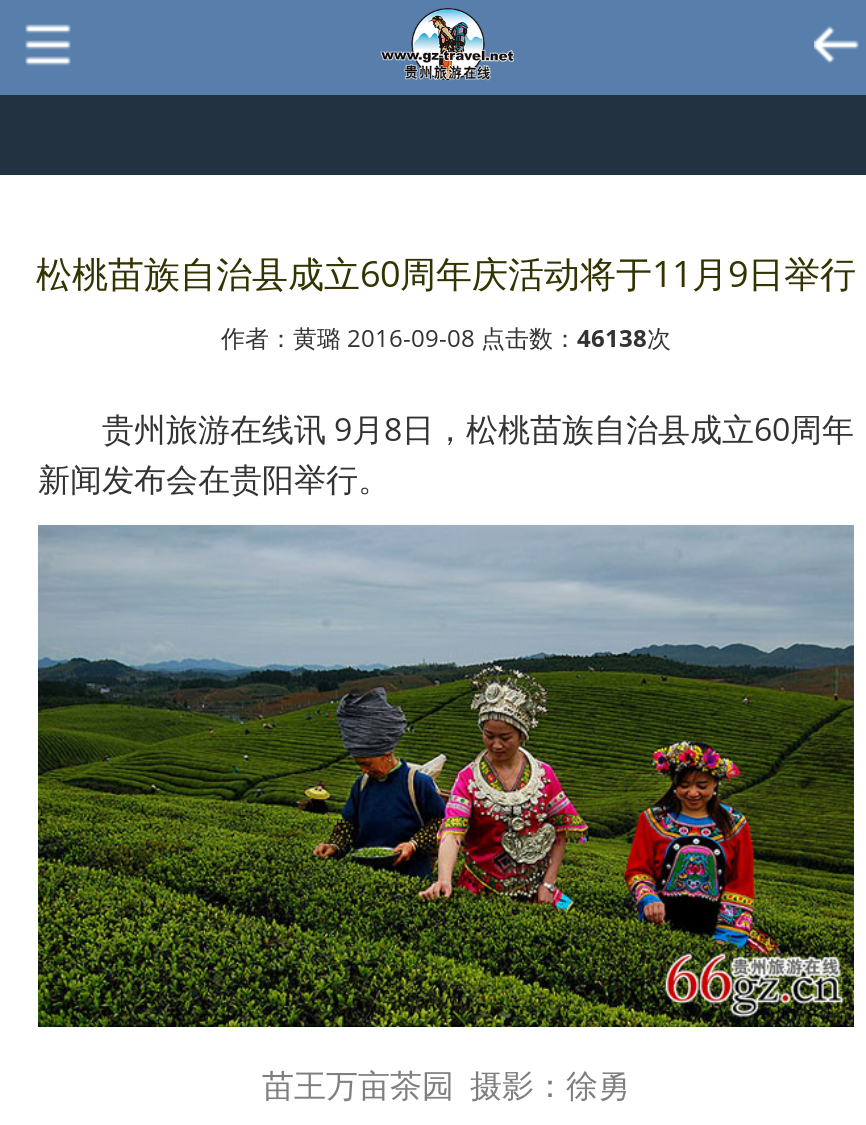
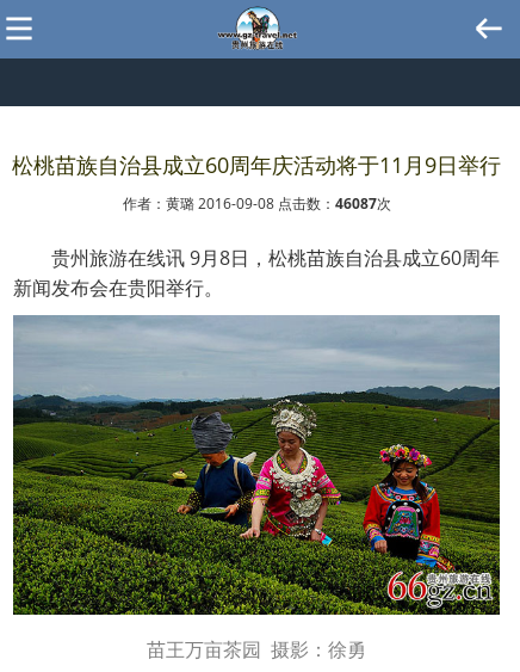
- 作者：黄璐 2016-09-08 点击数：46138次
+ 作者：黄璐 2016-09-08 点击数：46087次
